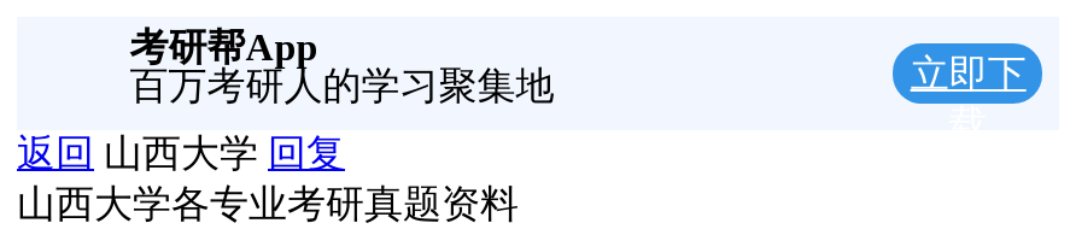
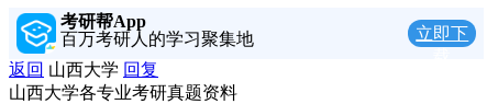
+ [image]
